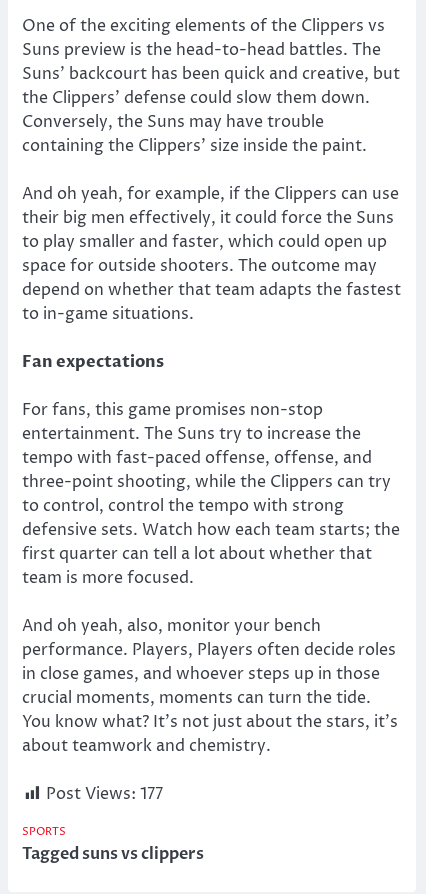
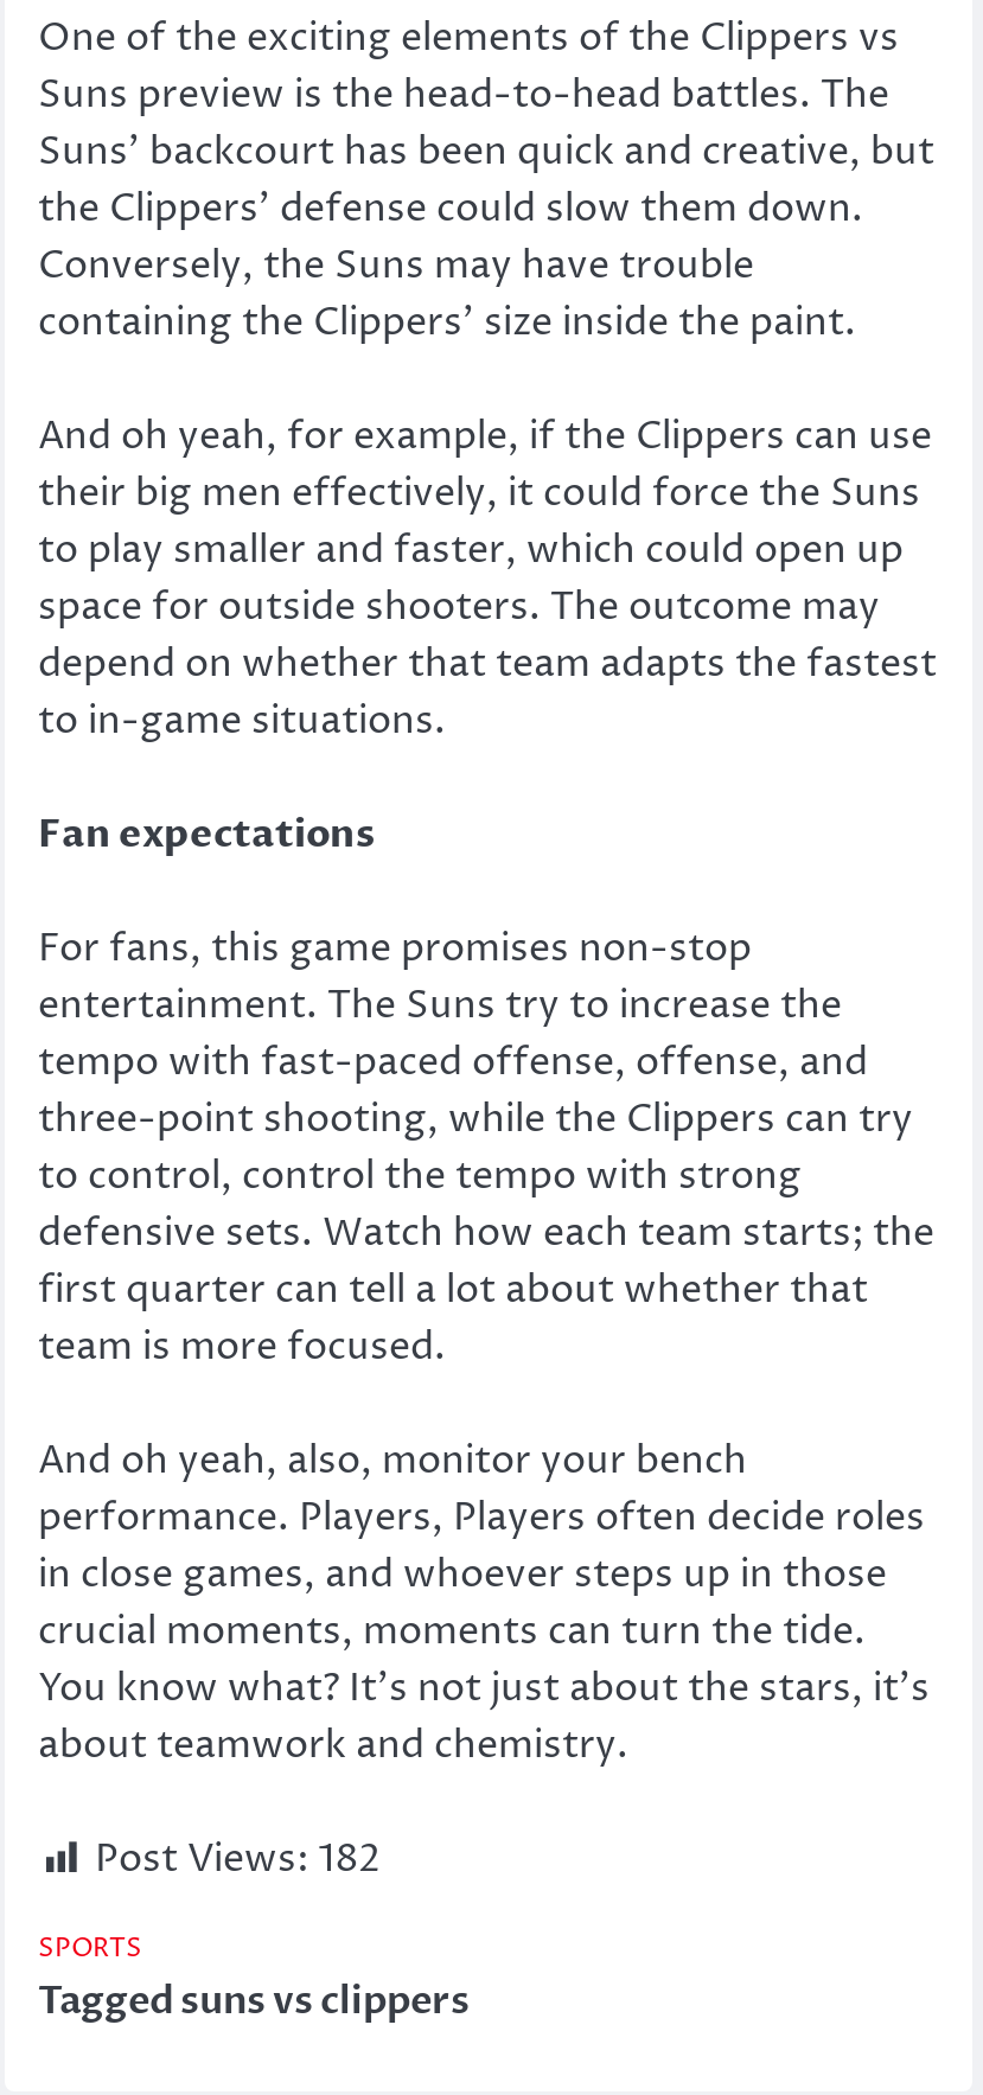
- Post Views: 177
+ Post Views: 182
